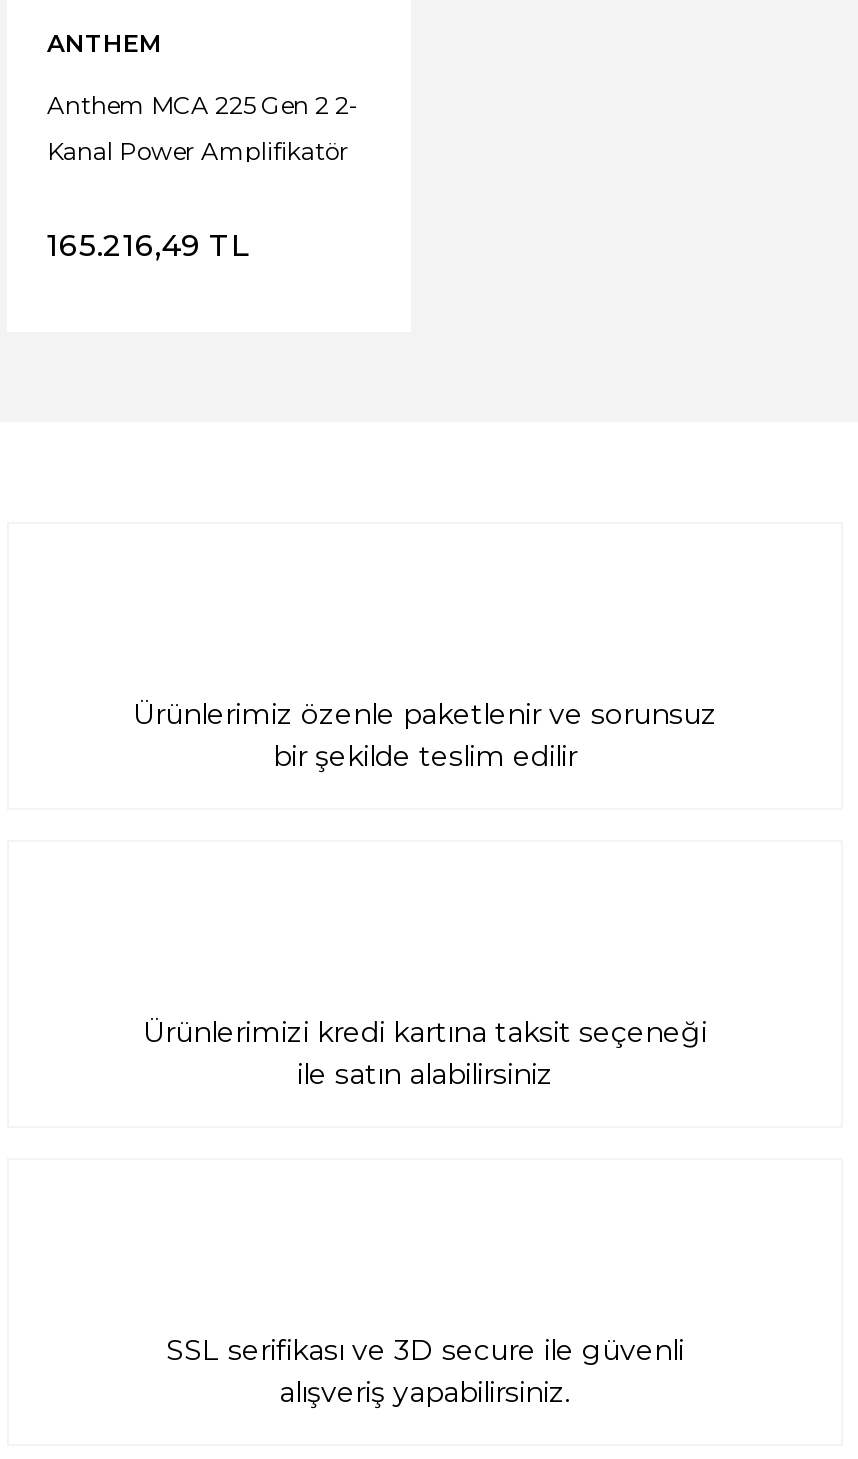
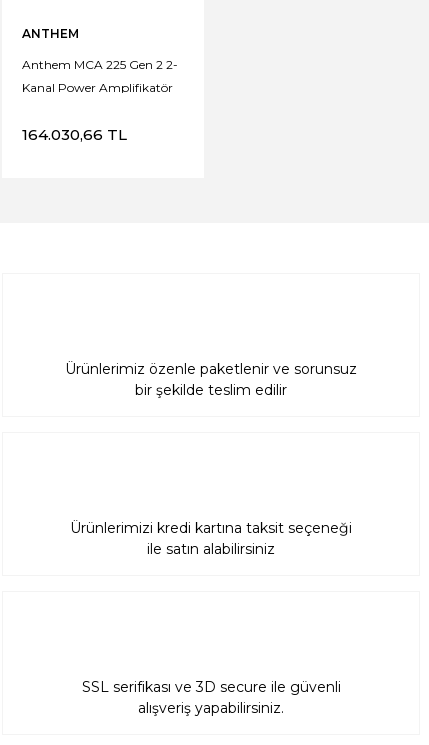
- 165.216,49 TL
+ 164.030,66 TL
